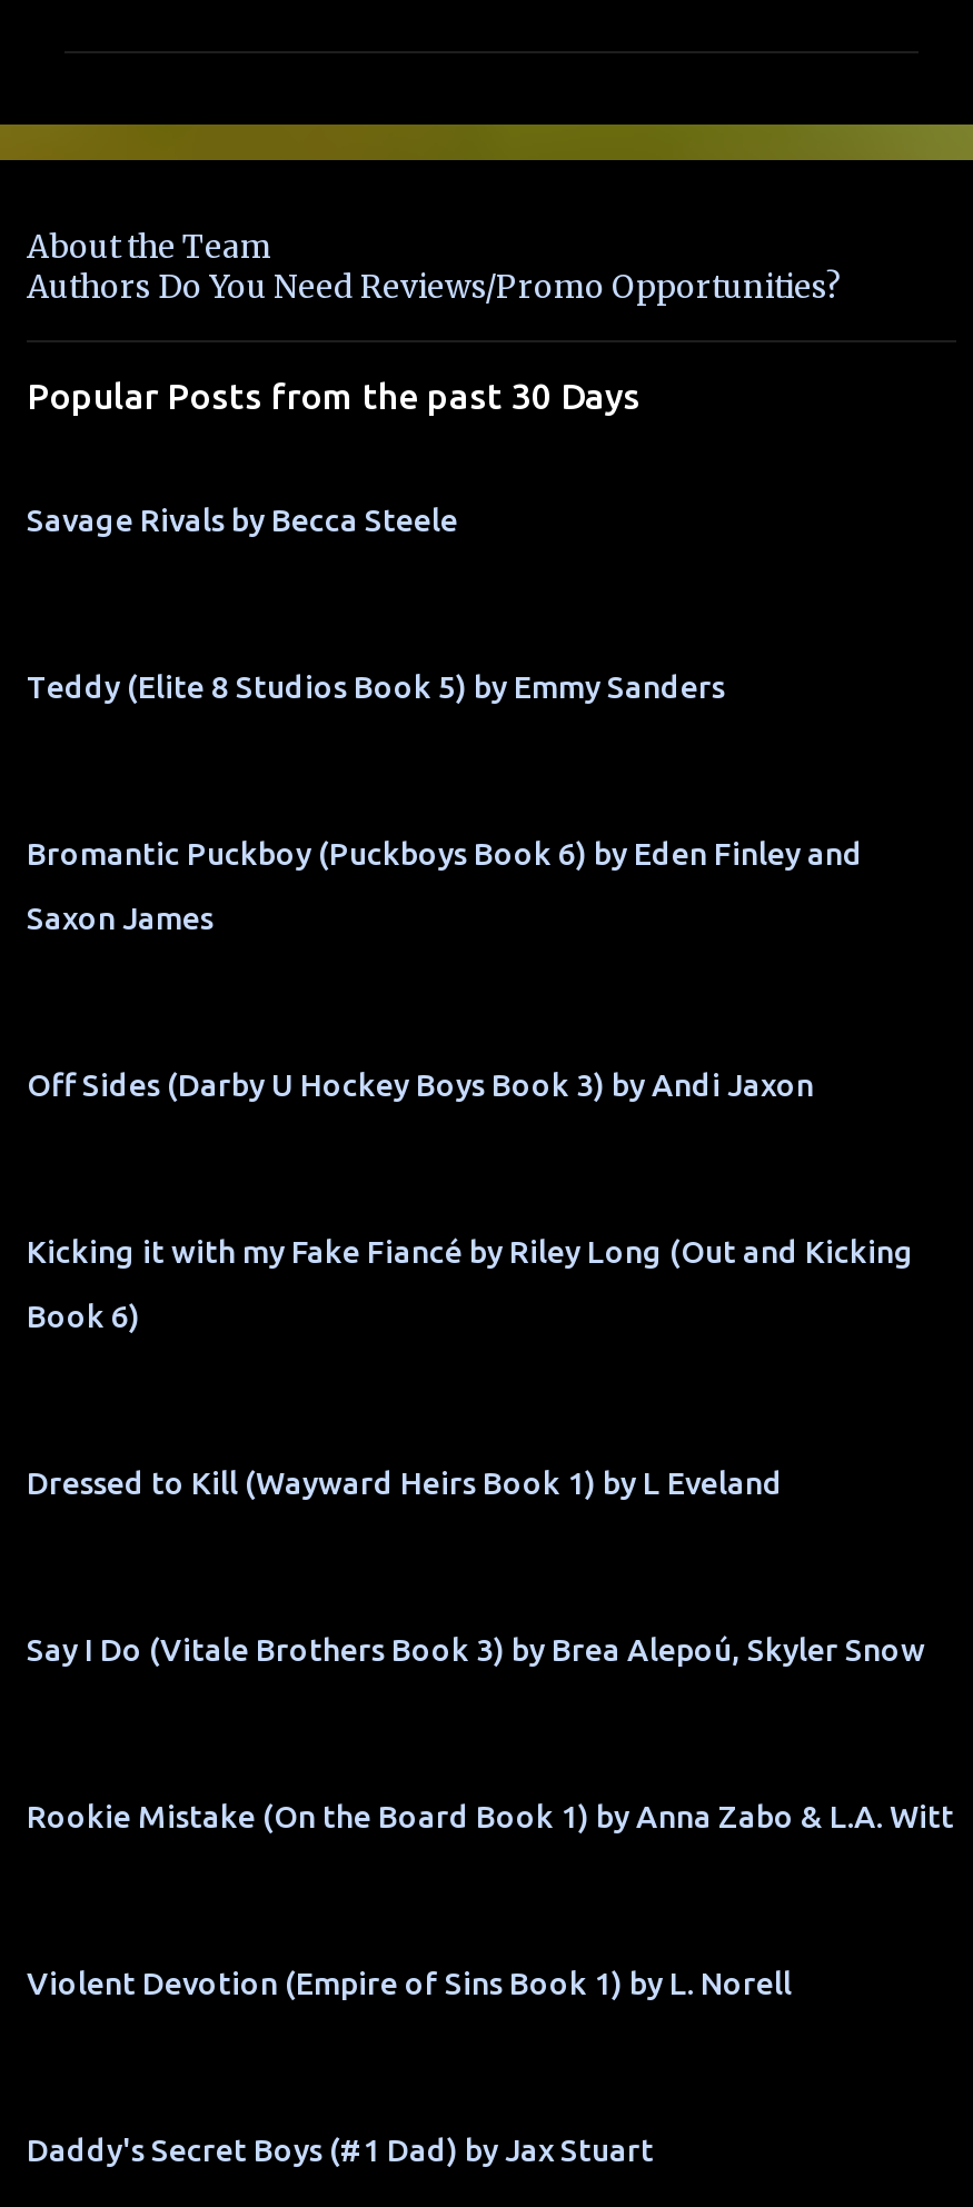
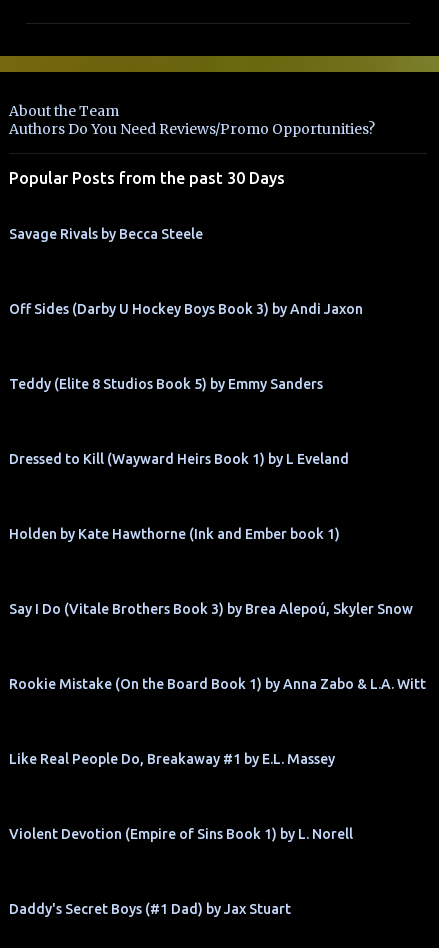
moved down: Teddy (Elite 8 Studios Book 5) by Emmy Sanders

- Bromantic Puckboy (Puckboys Book 6) by Eden Finley and
- Saxon James

moved up: Off Sides (Darby U Hockey Boys Book 3) by Andi Jaxon

- Kicking it with my Fake Fiancé by Riley Long (Out and Kicking
- Book 6)

moved up: Dressed to Kill (Wayward Heirs Book 1) by L Eveland

+ Holden by Kate Hawthorne (Ink and Ember book 1)

moved up: Say I Do (Vitale Brothers Book 3) by Brea Alepoú, Skyler Snow | Rookie Mistake (On the Board Book 1) by Anna Zabo & L.A. Witt

+ Like Real People Do, Breakaway #1 by E.L. Massey
